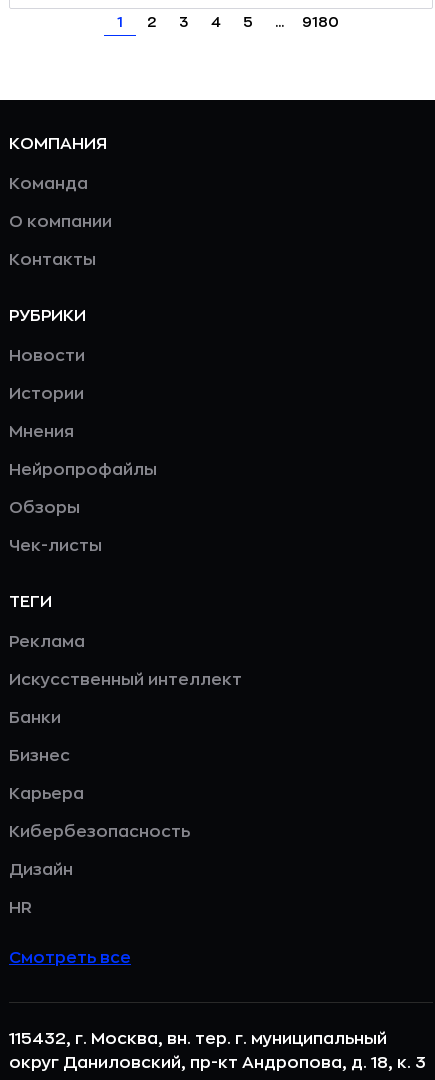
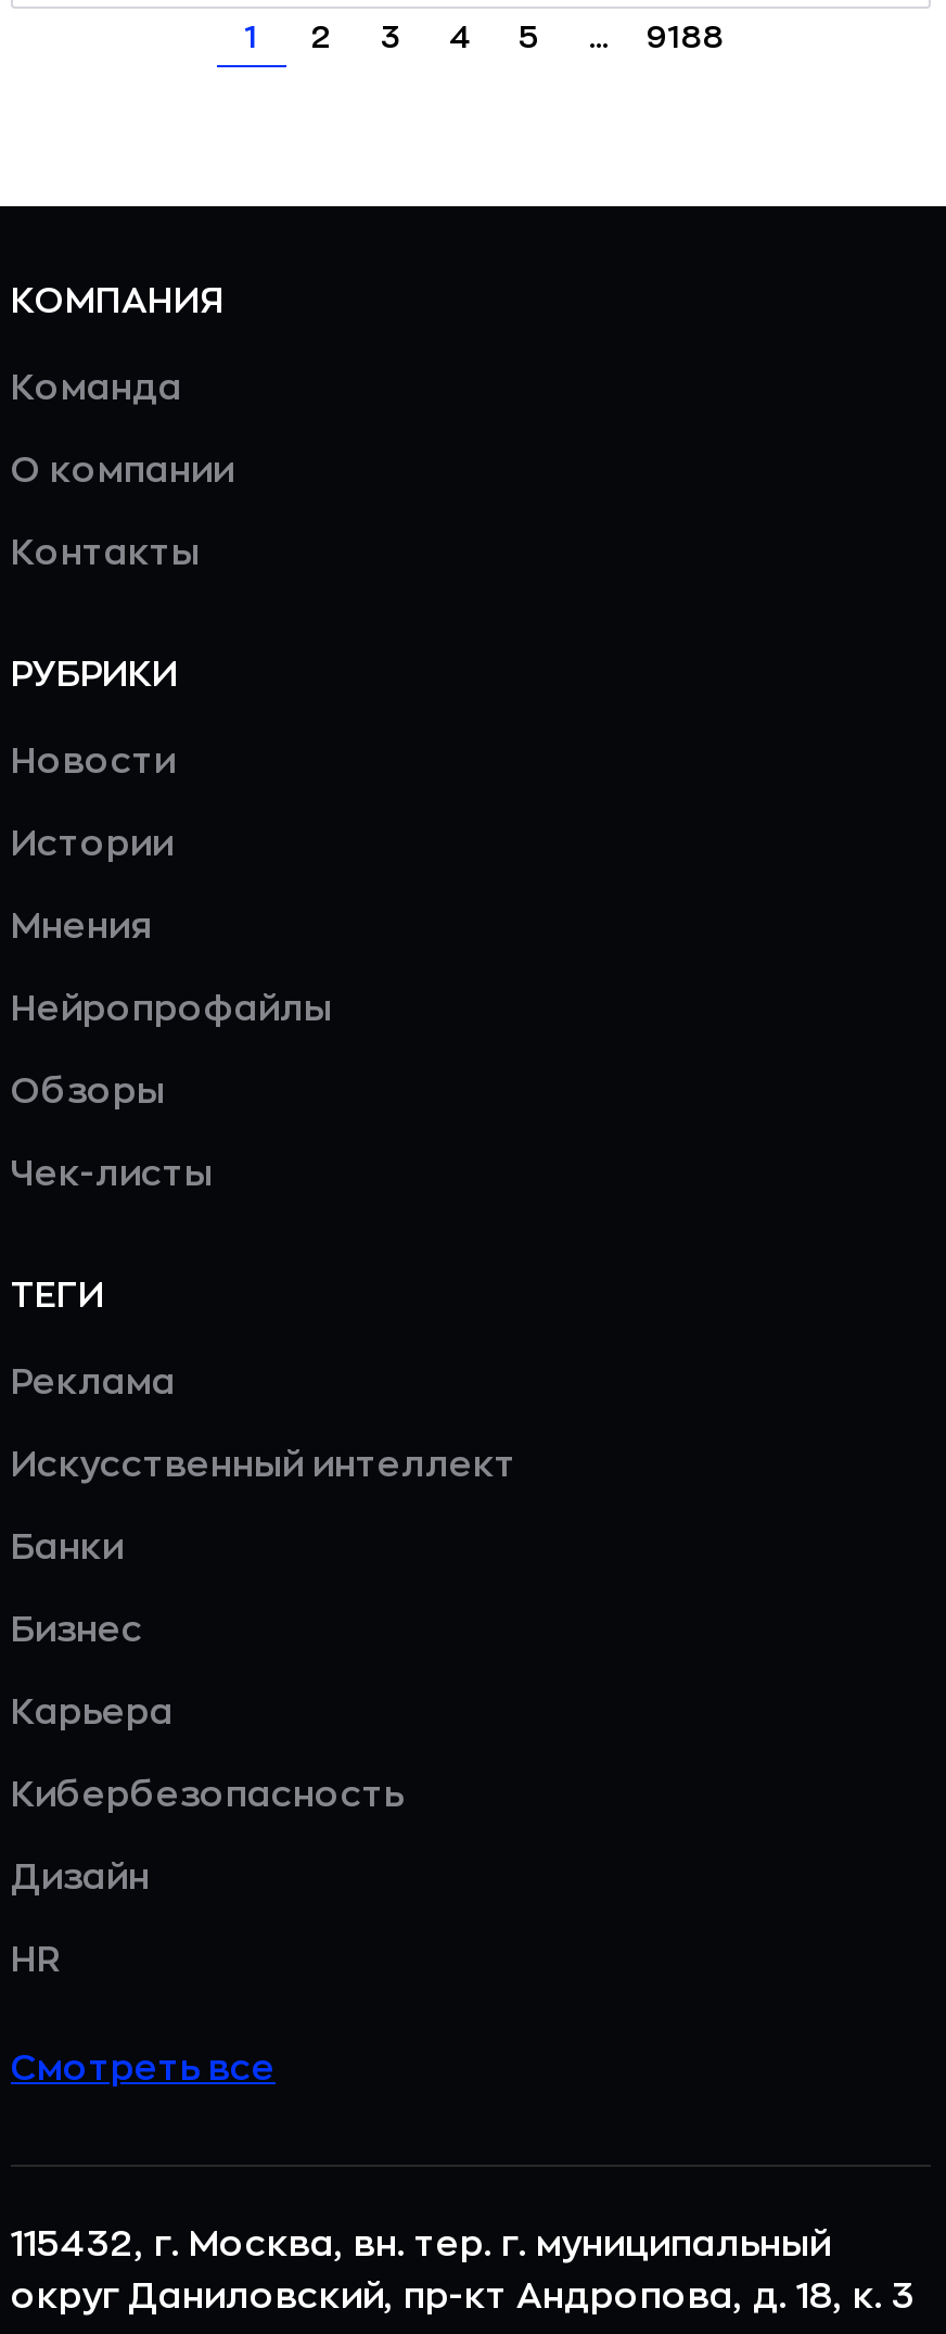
- 9180
+ 9188
